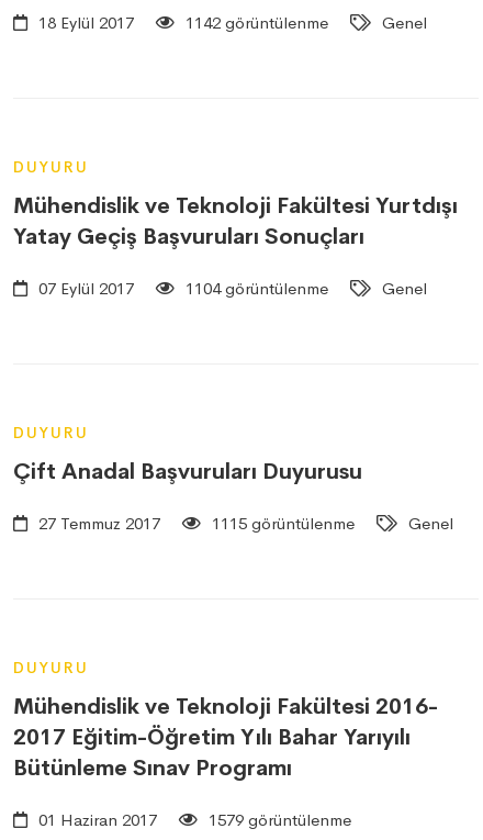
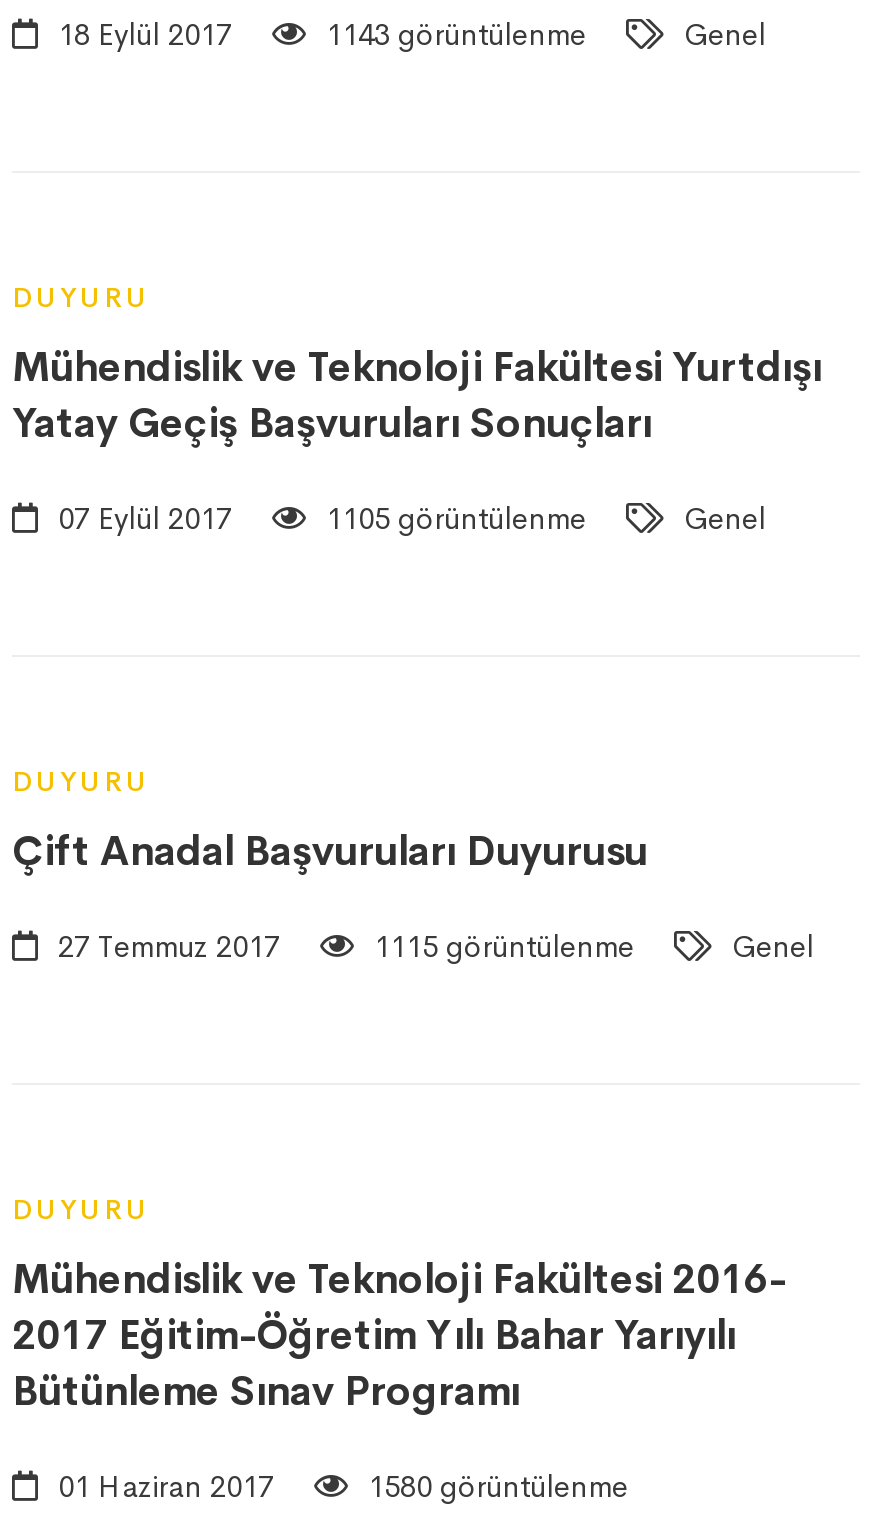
- 1142 görüntülenme
+ 1143 görüntülenme

- 1104 görüntülenme
+ 1105 görüntülenme

- 1579 görüntülenme
+ 1580 görüntülenme
